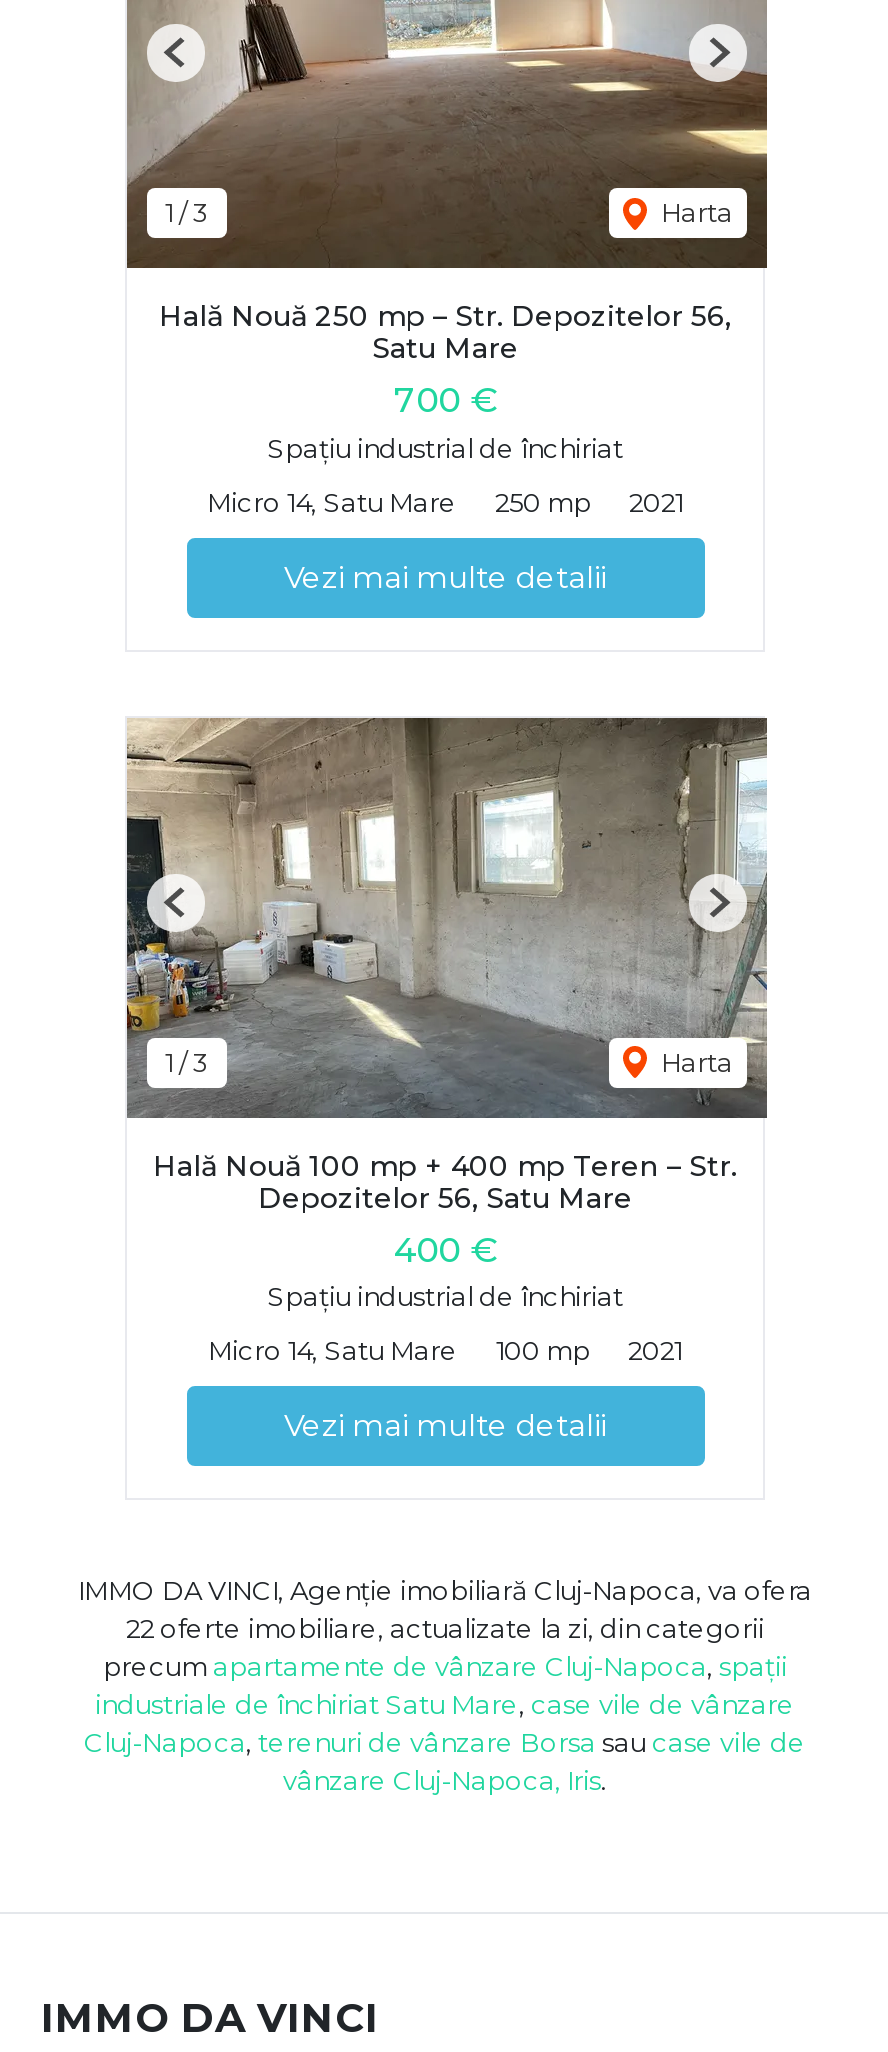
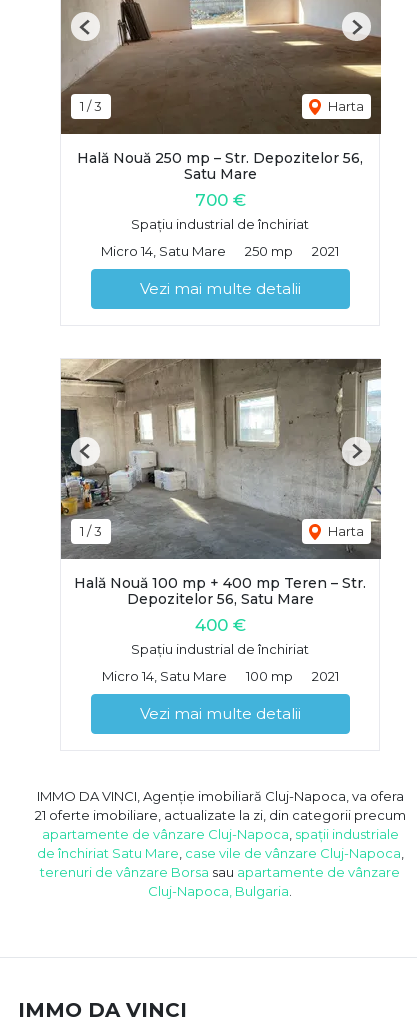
- 22 oferte imobiliare, actualizate la zi, din categorii
- precum apartamente de vânzare Cluj-Napoca, spații
- industriale de închiriat Satu Mare, case vile de vânzare
- Cluj-Napoca, terenuri de vânzare Borsa sau case vile de
- vânzare Cluj-Napoca, Iris.
+ 21 oferte imobiliare, actualizate la zi, din categorii precum
+ apartamente de vânzare Cluj-Napoca, spații industriale
+ de închiriat Satu Mare, case vile de vânzare Cluj-Napoca,
+ terenuri de vânzare Borsa sau apartamente de vânzare
+ Cluj-Napoca, Bulgaria.
